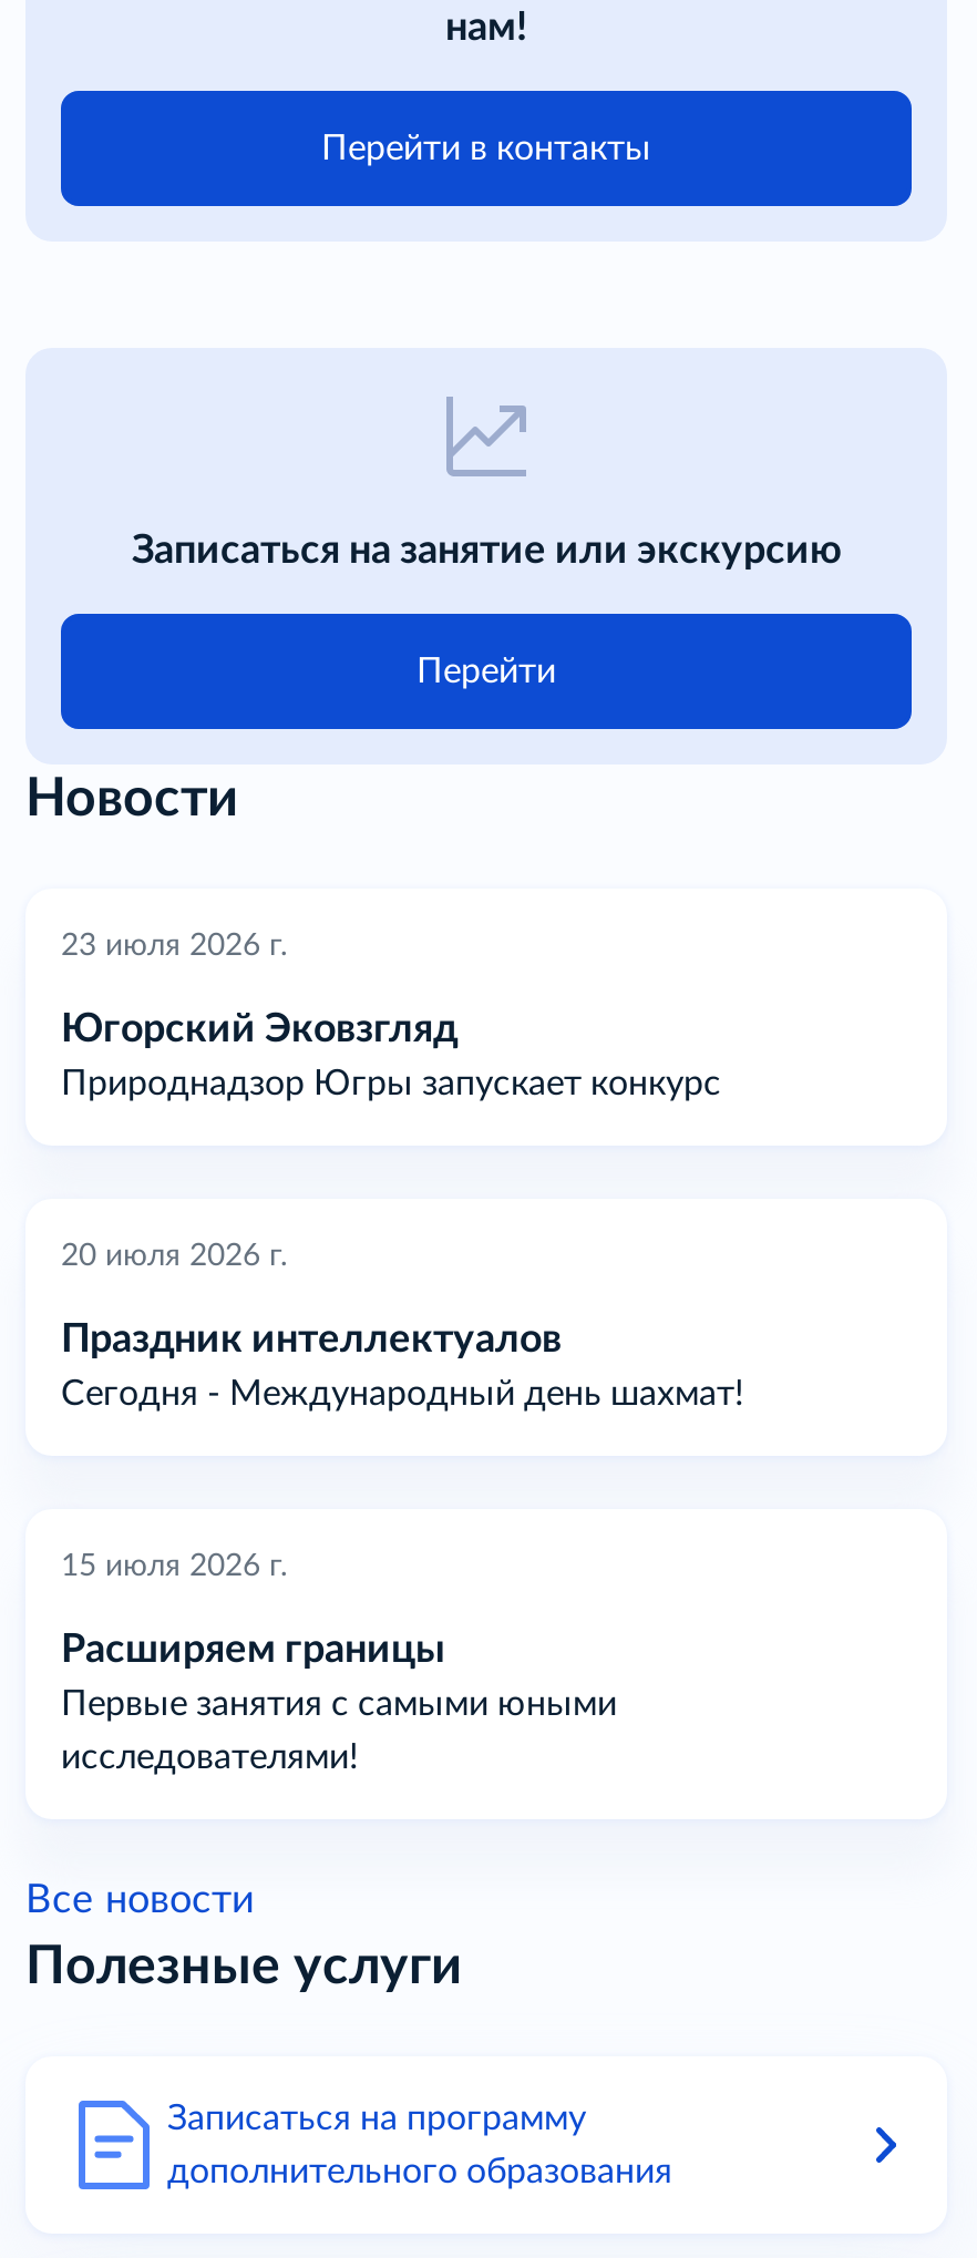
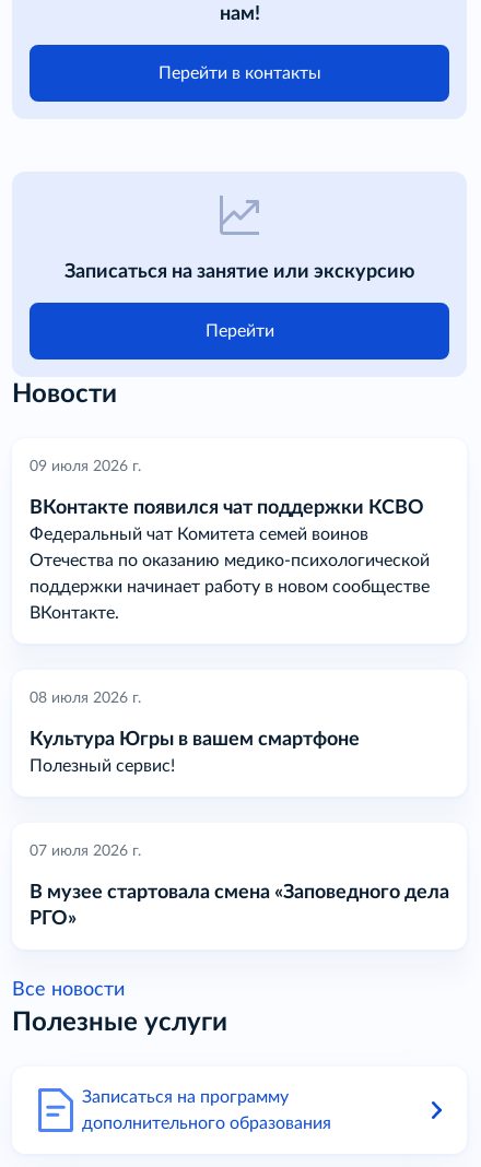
- 23 июля 2026 г.
- Югорский Эковзгляд
- Природнадзор Югры запускает конкурс
+ 09 июля 2026 г.
+ ВКонтакте появился чат поддержки КСВО
+ Федеральный чат Комитета семей воинов
+ Отечества по оказанию медико-психологической
+ поддержки начинает работу в новом сообществе
+ ВКонтакте.

- 20 июля 2026 г.
- Праздник интеллектуалов
- Сегодня - Международный день шахмат!
+ 08 июля 2026 г.
+ Культура Югры в вашем смартфоне
+ Полезный сервис!

- 15 июля 2026 г.
- Расширяем границы
- Первые занятия с самыми юными
- исследователями!
+ 07 июля 2026 г.
+ В музее стартовала смена «Заповедного дела
+ РГО»
